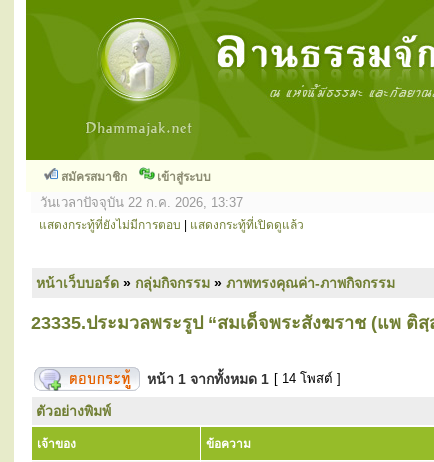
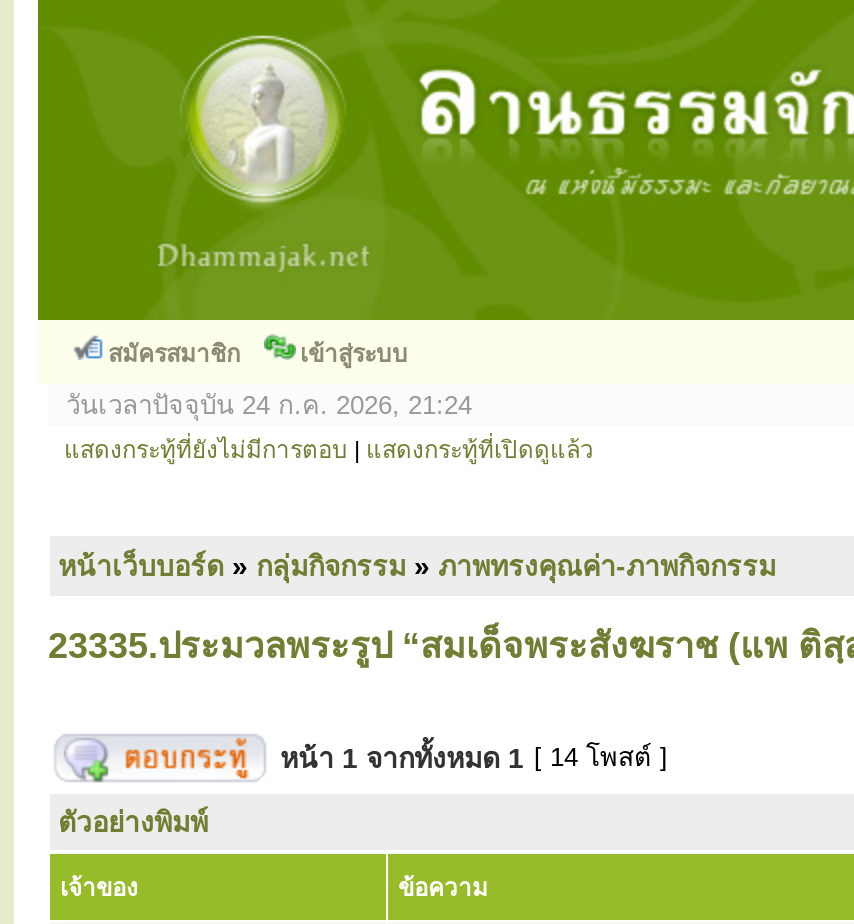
- วันเวลาปัจจุบัน 22 ก.ค. 2026, 13:37
+ วันเวลาปัจจุบัน 24 ก.ค. 2026, 21:24
